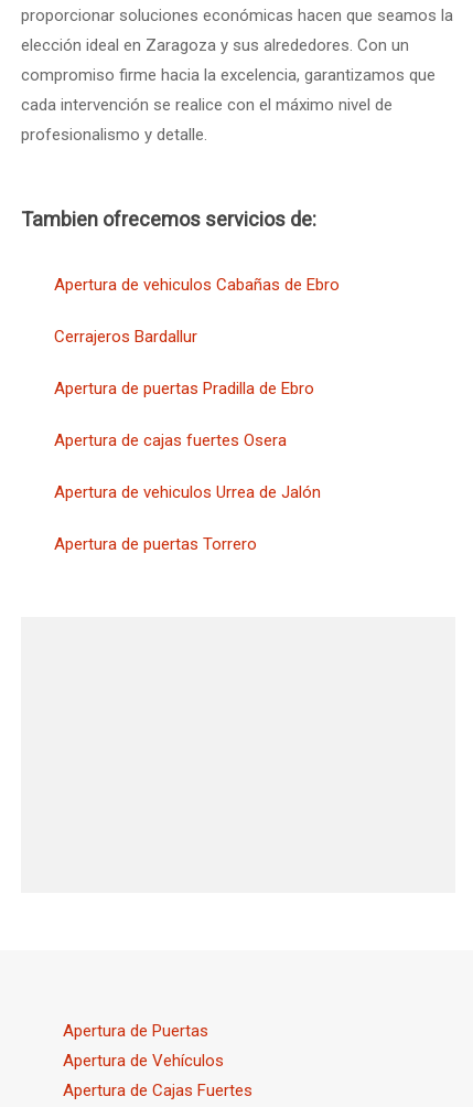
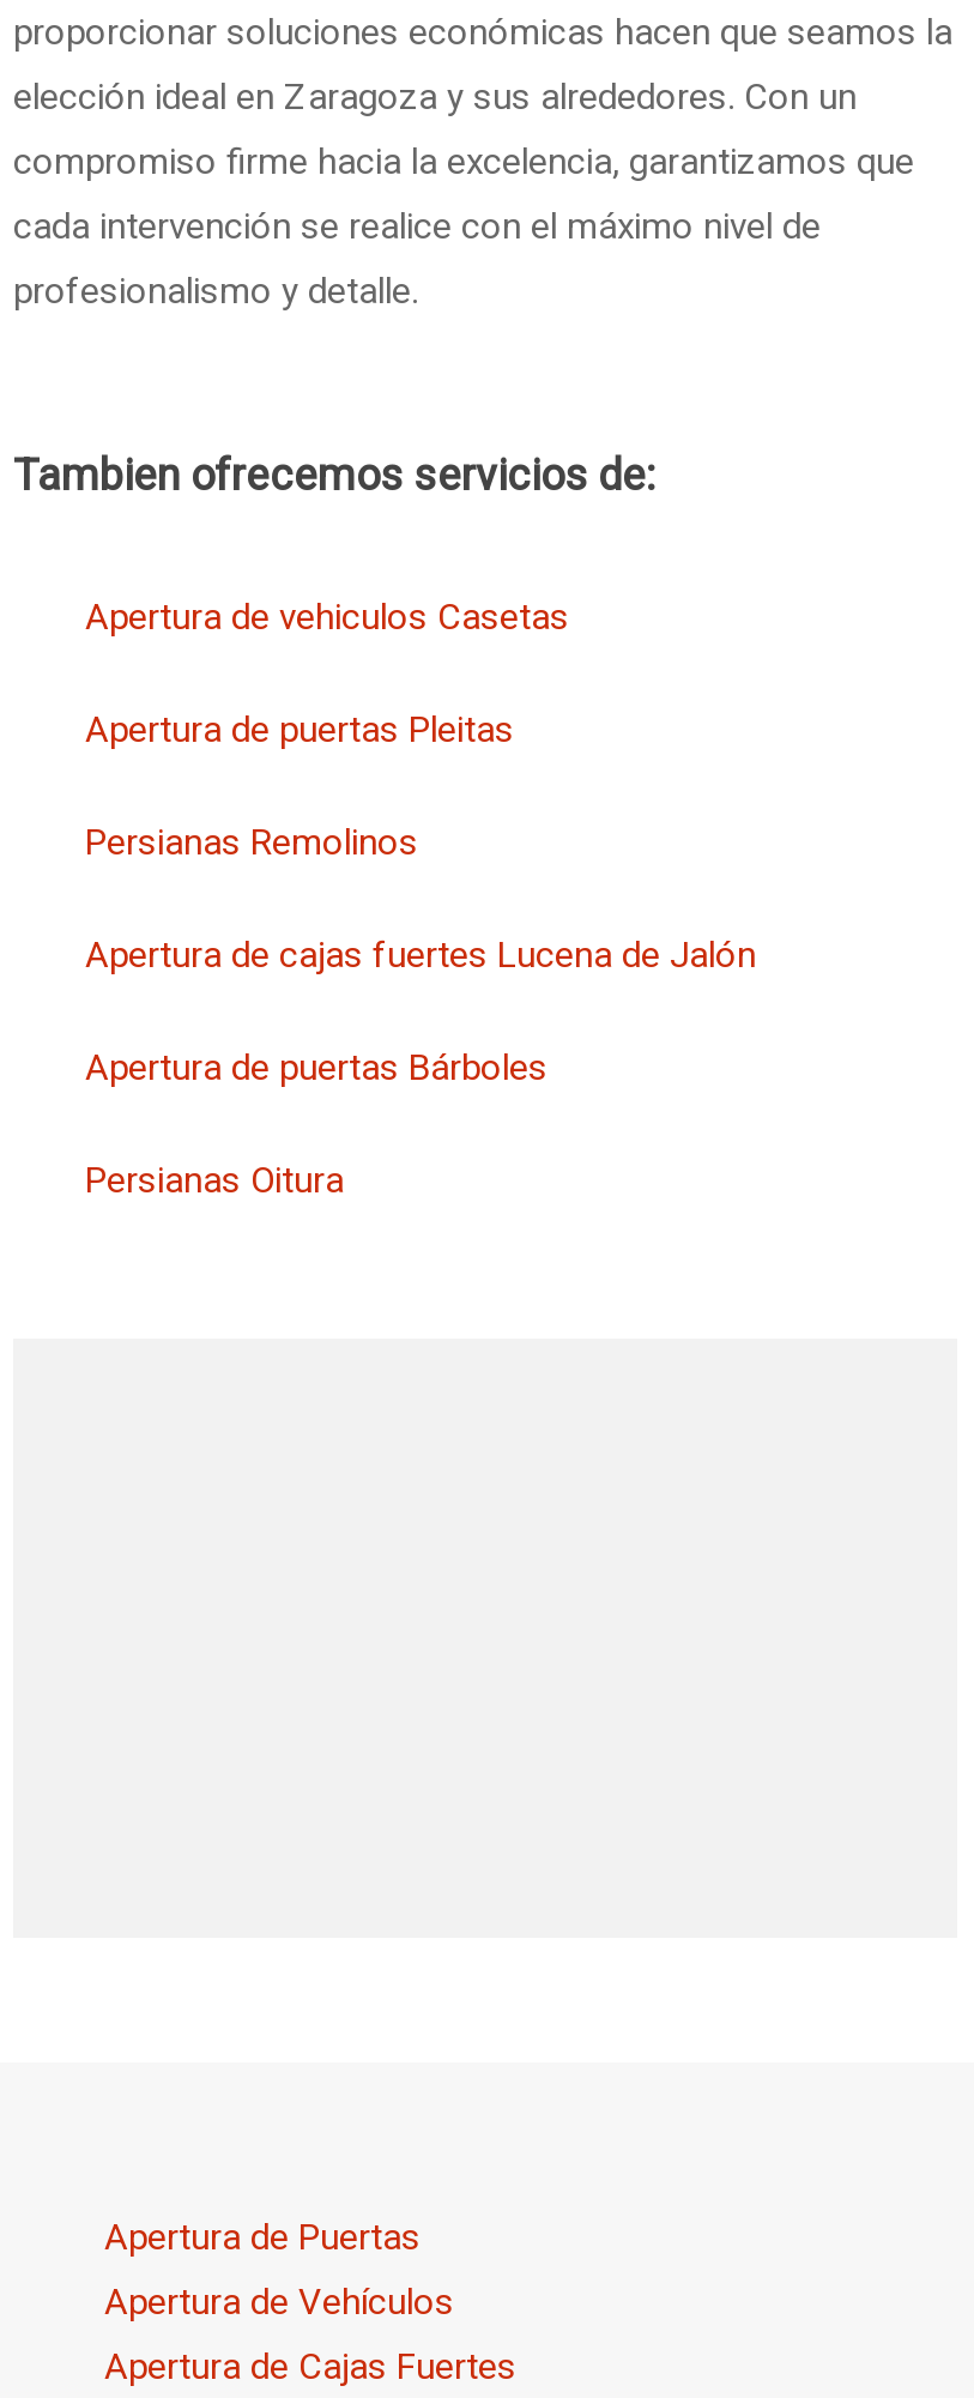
- Apertura de vehiculos Cabañas de Ebro
+ Apertura de vehiculos Casetas

- Cerrajeros Bardallur
+ Apertura de puertas Pleitas

- Apertura de puertas Pradilla de Ebro
+ Persianas Remolinos

- Apertura de cajas fuertes Osera
+ Apertura de cajas fuertes Lucena de Jalón

- Apertura de vehiculos Urrea de Jalón
+ Apertura de puertas Bárboles

- Apertura de puertas Torrero
+ Persianas Oitura
